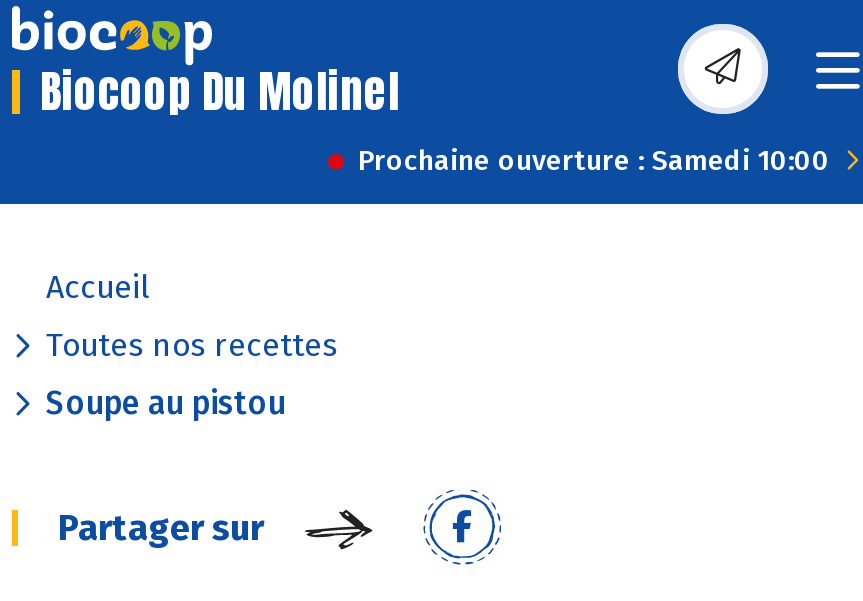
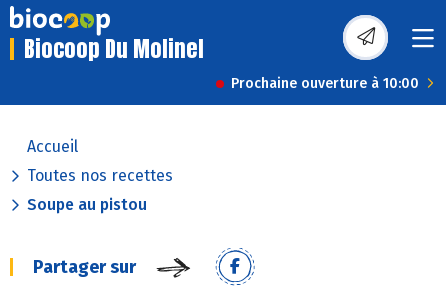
- Prochaine ouverture : Samedi 10:00
+ Prochaine ouverture à 10:00
